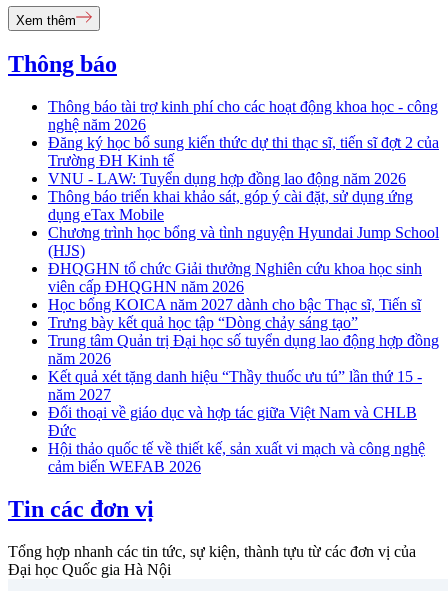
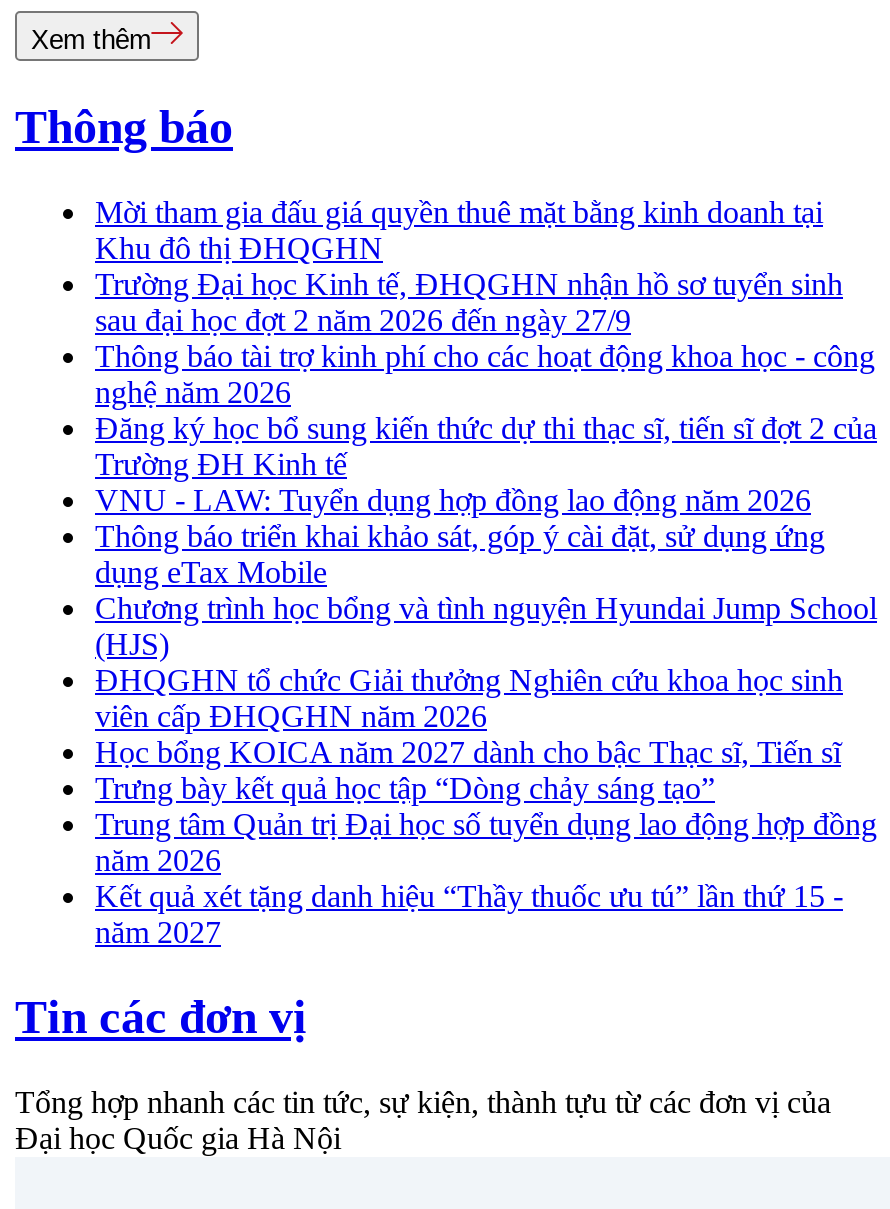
+ Mời tham gia đấu giá quyền thuê mặt bằng kinh doanh tại
+ Khu đô thị ĐHQGHN
+ Trường Đại học Kinh tế, ĐHQGHN nhận hồ sơ tuyển sinh
+ sau đại học đợt 2 năm 2026 đến ngày 27/9

moved down: Thông báo tài trợ kinh phí cho các hoạt động khoa học - công | nghệ năm 2026 | Đăng ký học bổ sung kiến thức dự thi thạc sĩ, tiến sĩ đợt 2 của | ... | Kết quả xét tặng danh hiệu “Thầy thuốc ưu tú” lần thứ 15 - | năm 2027

- Đối thoại về giáo dục và hợp tác giữa Việt Nam và CHLB
- Đức
- Hội thảo quốc tế về thiết kế, sản xuất vi mạch và công nghệ
- cảm biến WEFAB 2026
